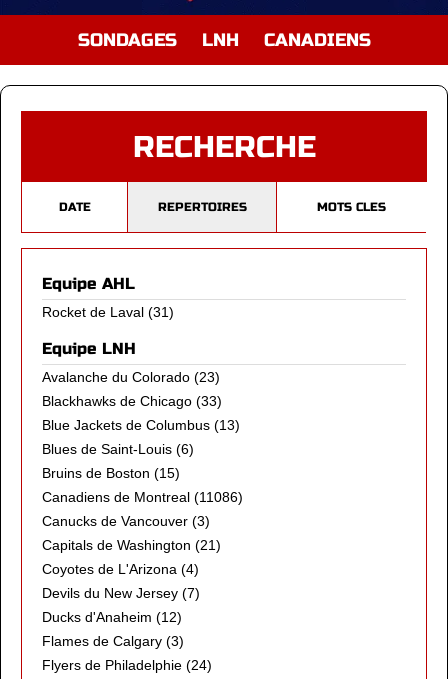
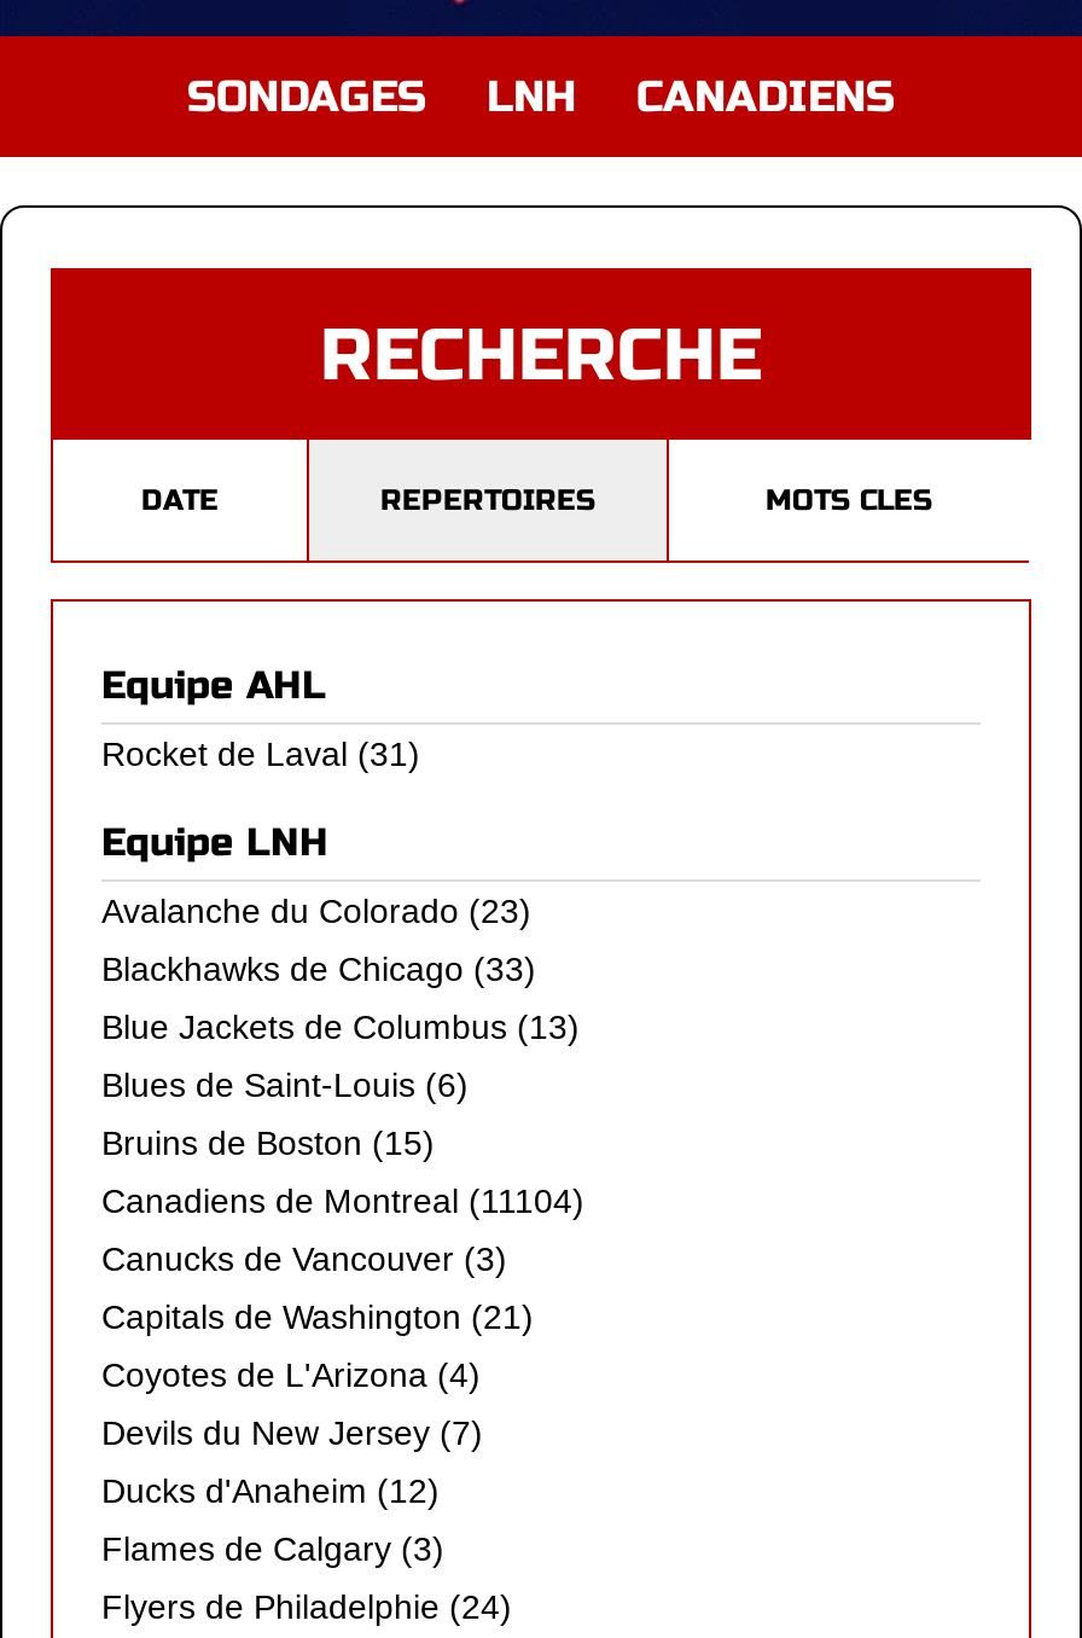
- Canadiens de Montreal (11086)
+ Canadiens de Montreal (11104)
